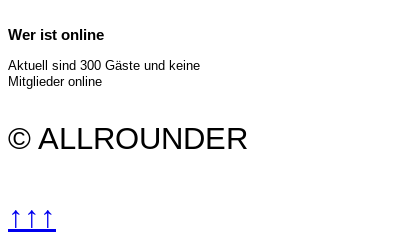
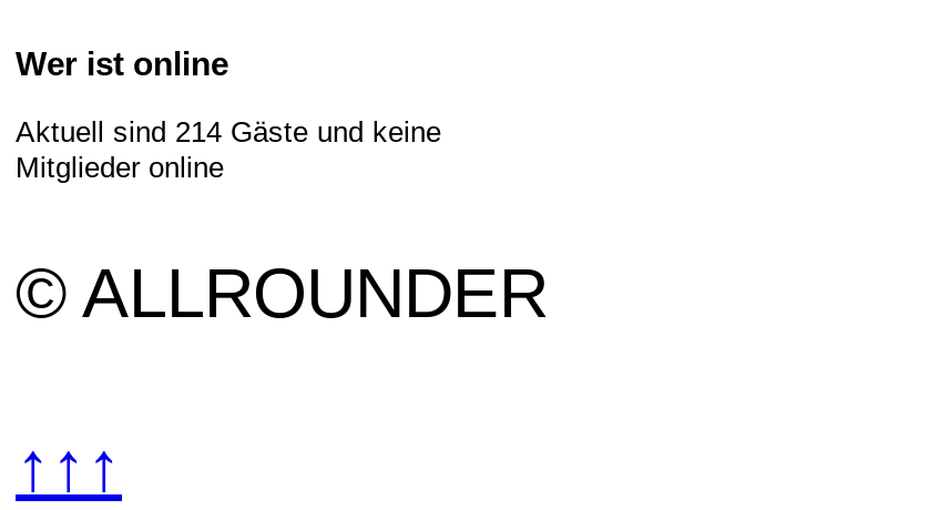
- Aktuell sind 300 Gäste und keine
+ Aktuell sind 214 Gäste und keine
